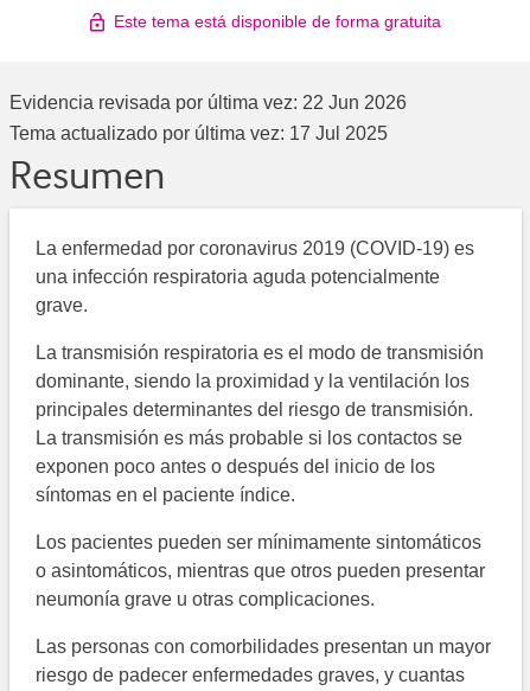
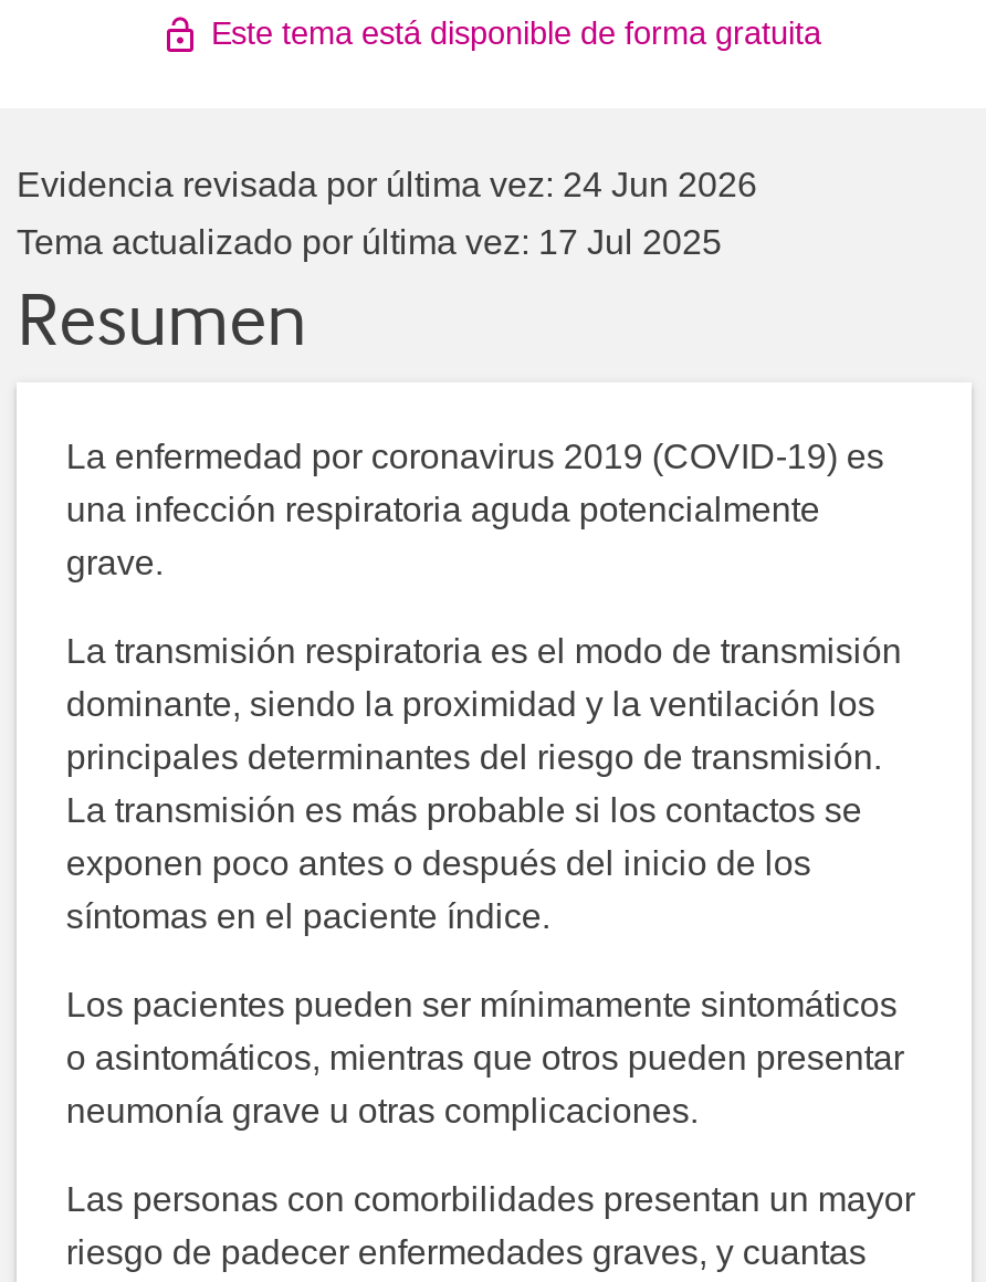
- Evidencia revisada por última vez: 22 Jun 2026
+ Evidencia revisada por última vez: 24 Jun 2026
